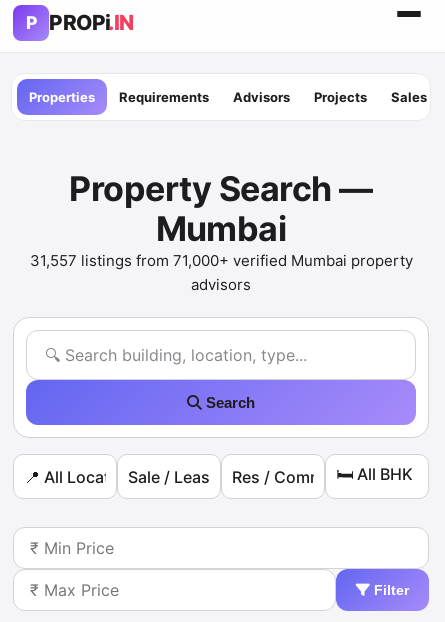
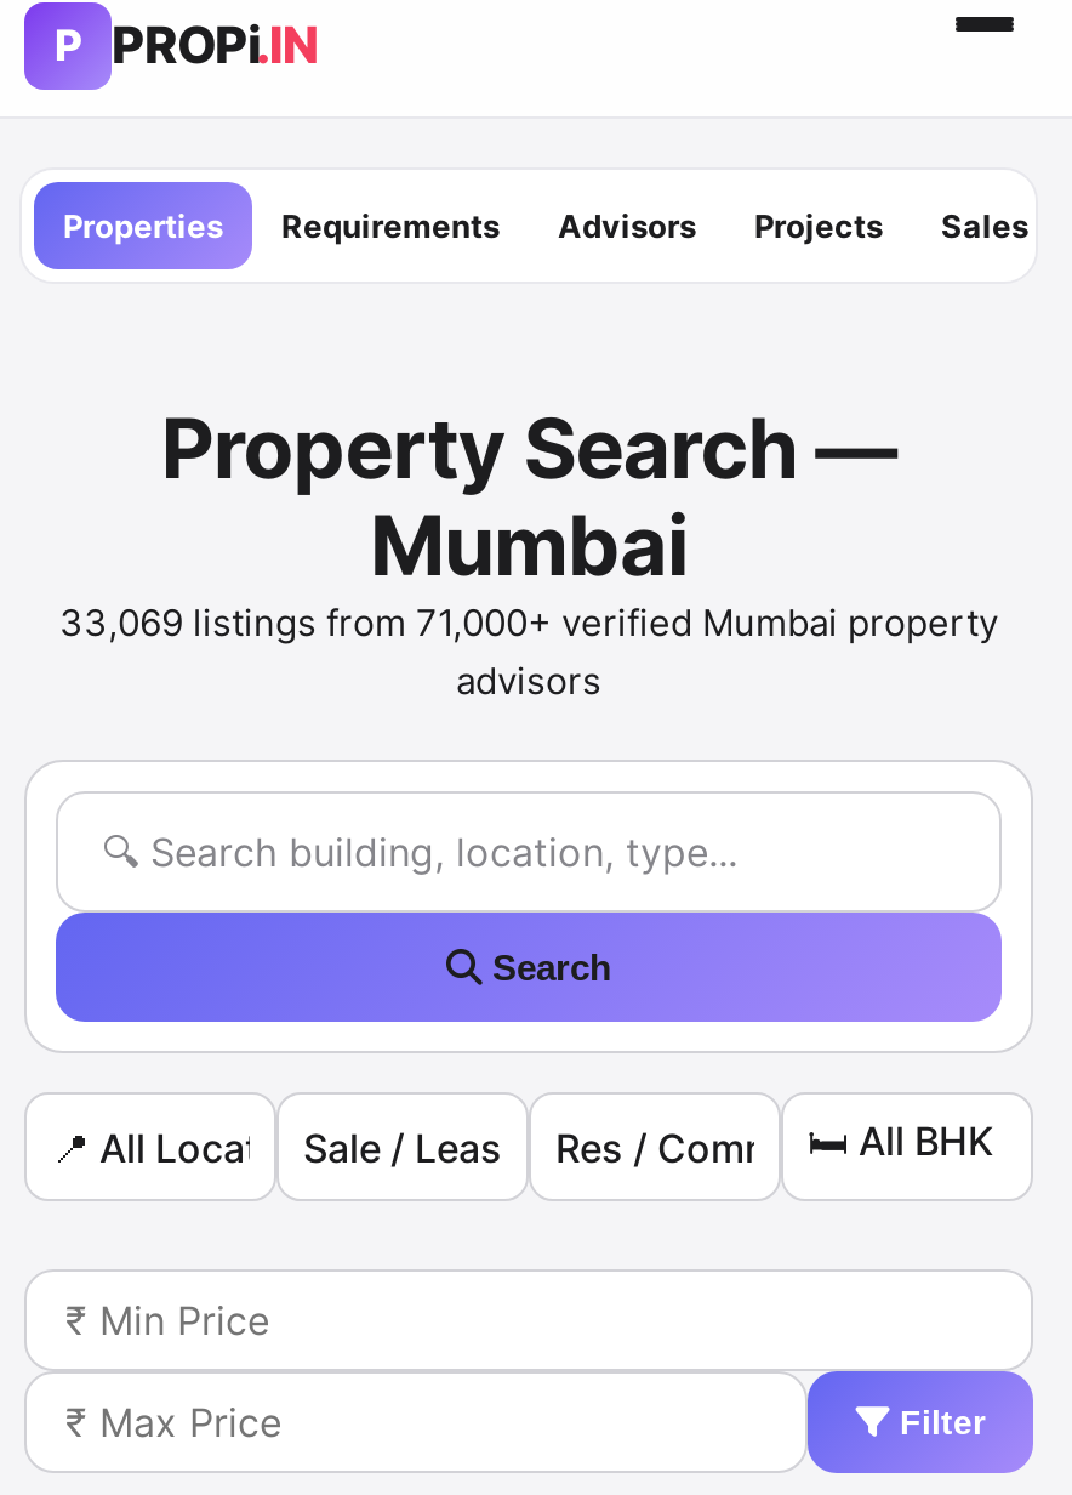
- 31,557 listings from 71,000+ verified Mumbai property
+ 33,069 listings from 71,000+ verified Mumbai property
